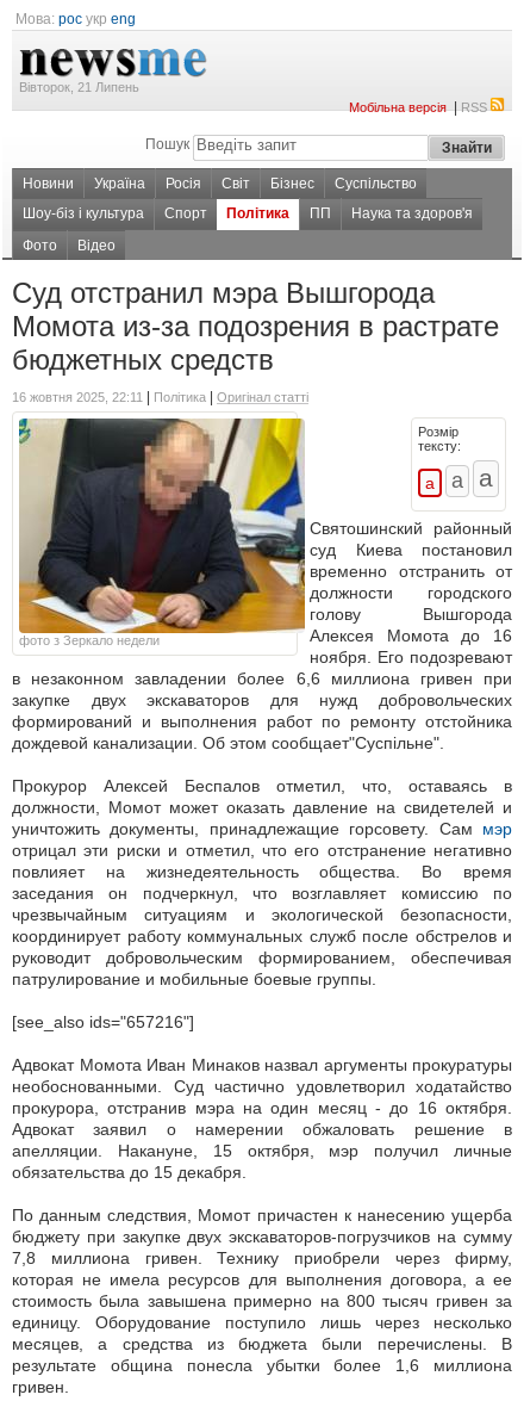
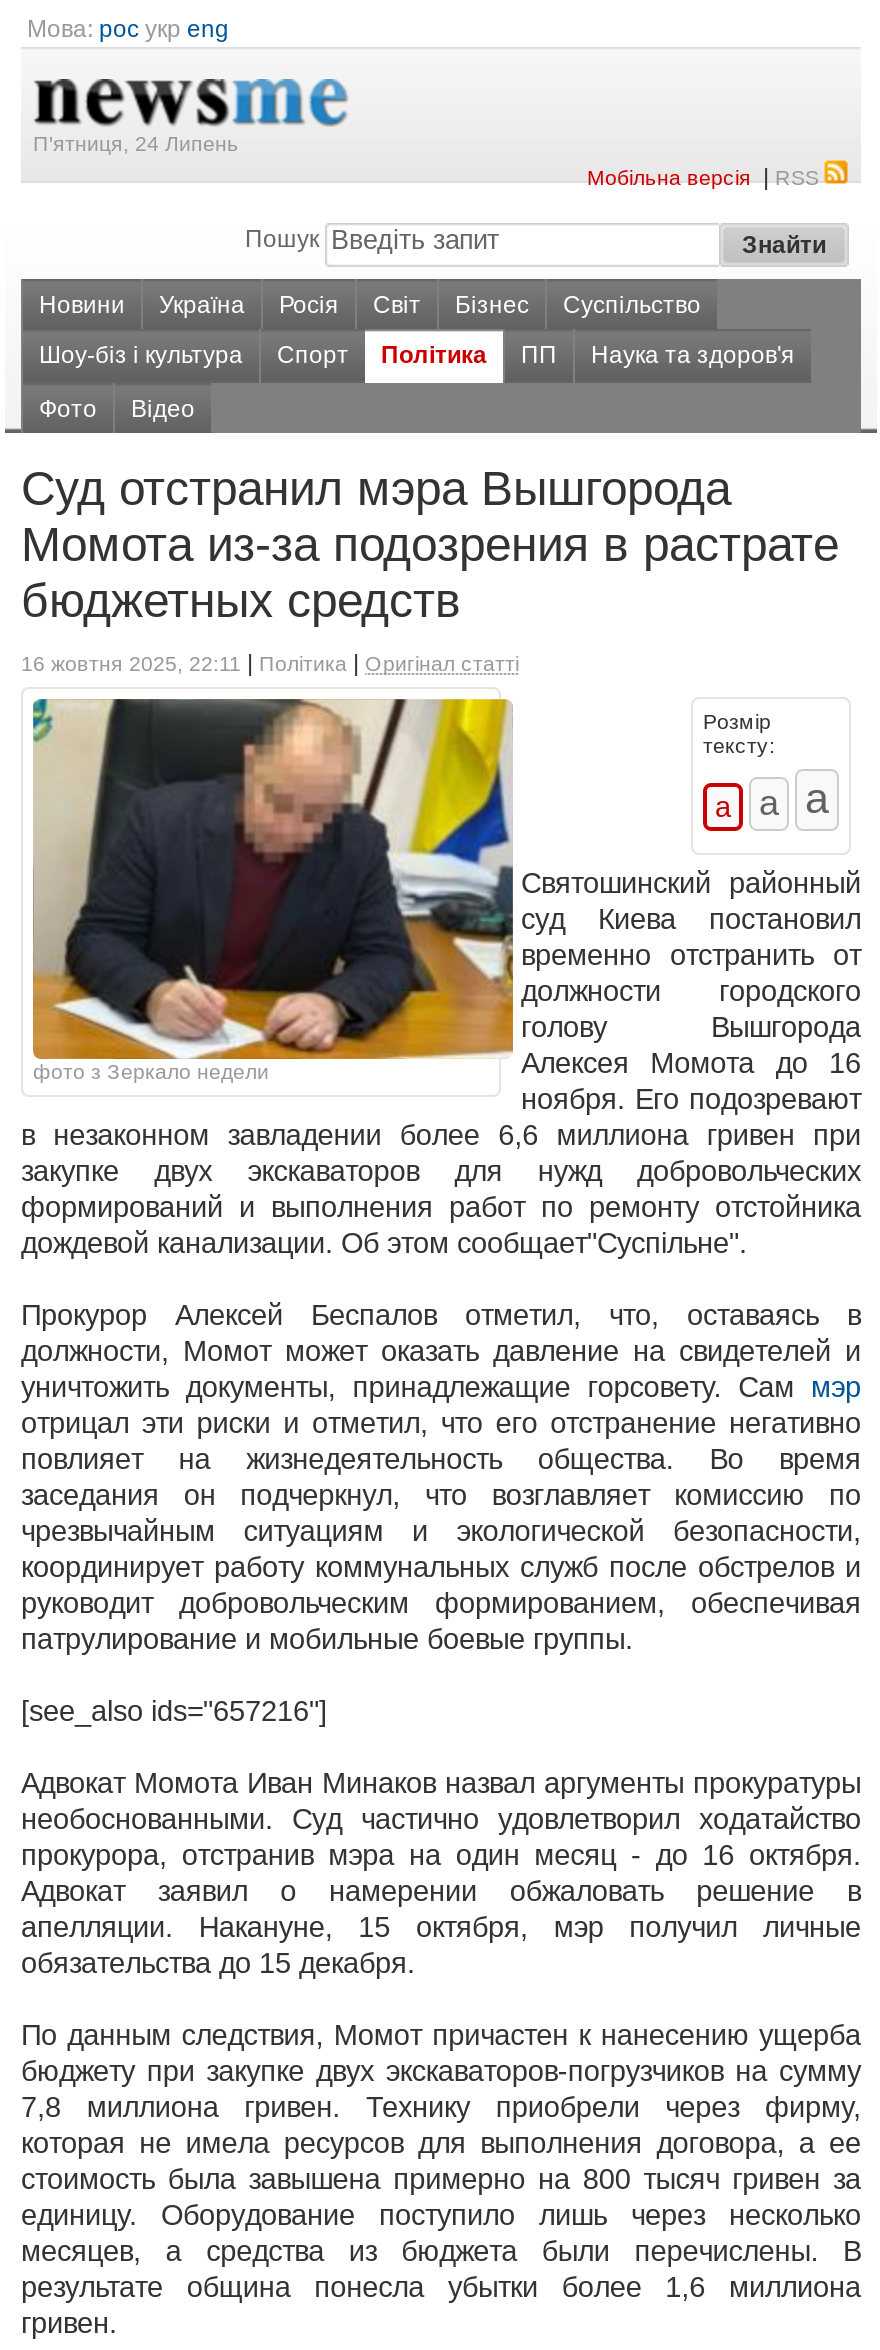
- Вівторок, 21 Липень
+ П'ятниця, 24 Липень
